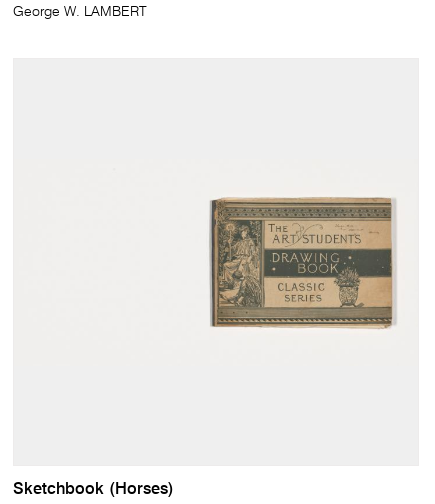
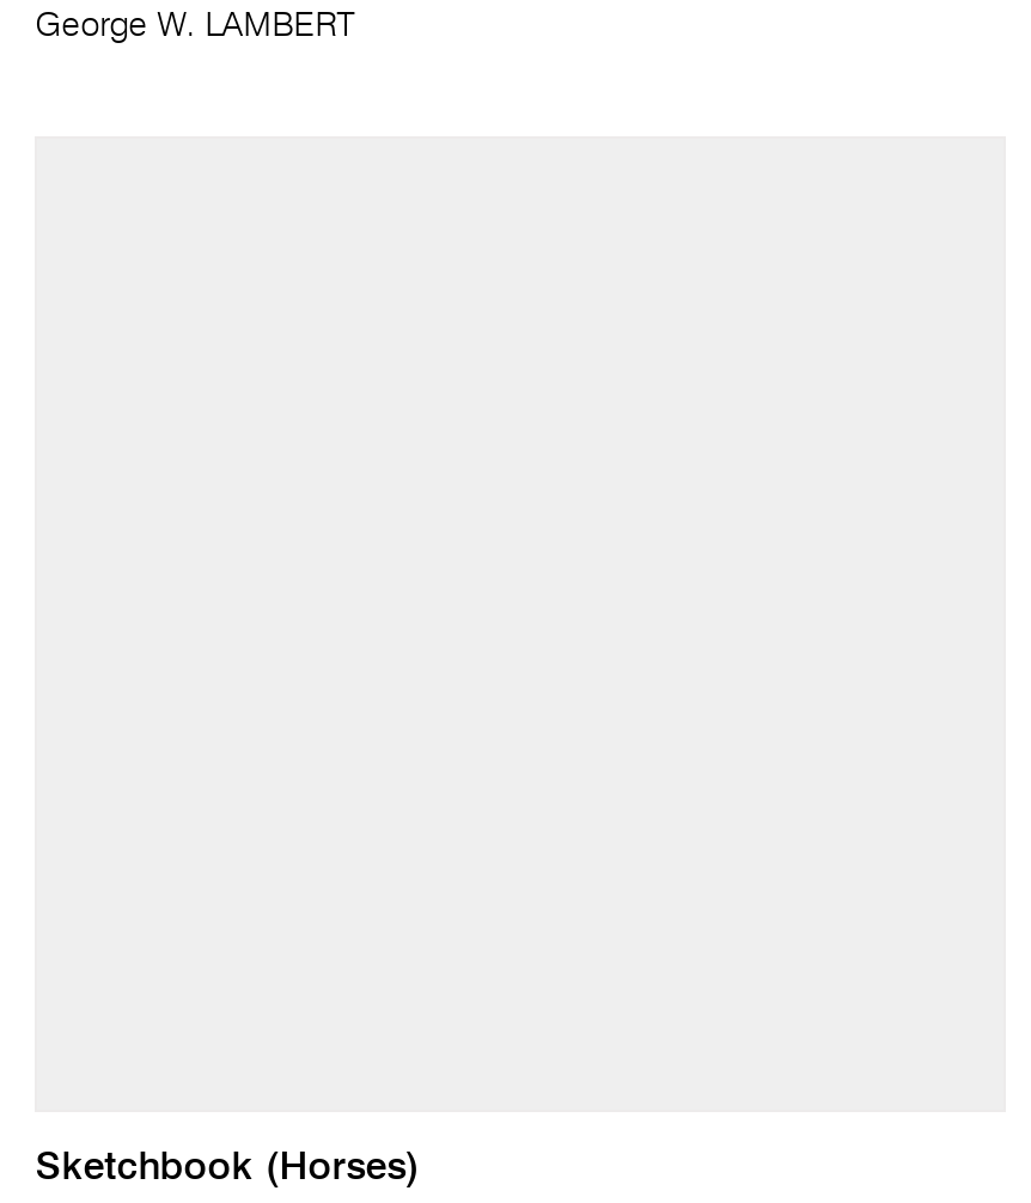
- [image]
